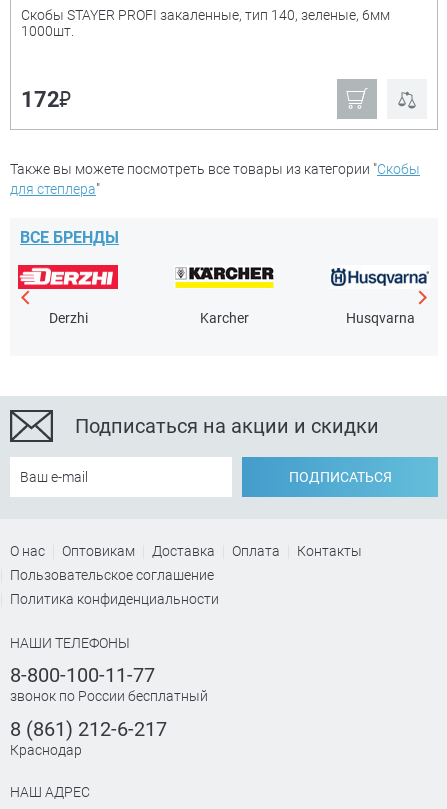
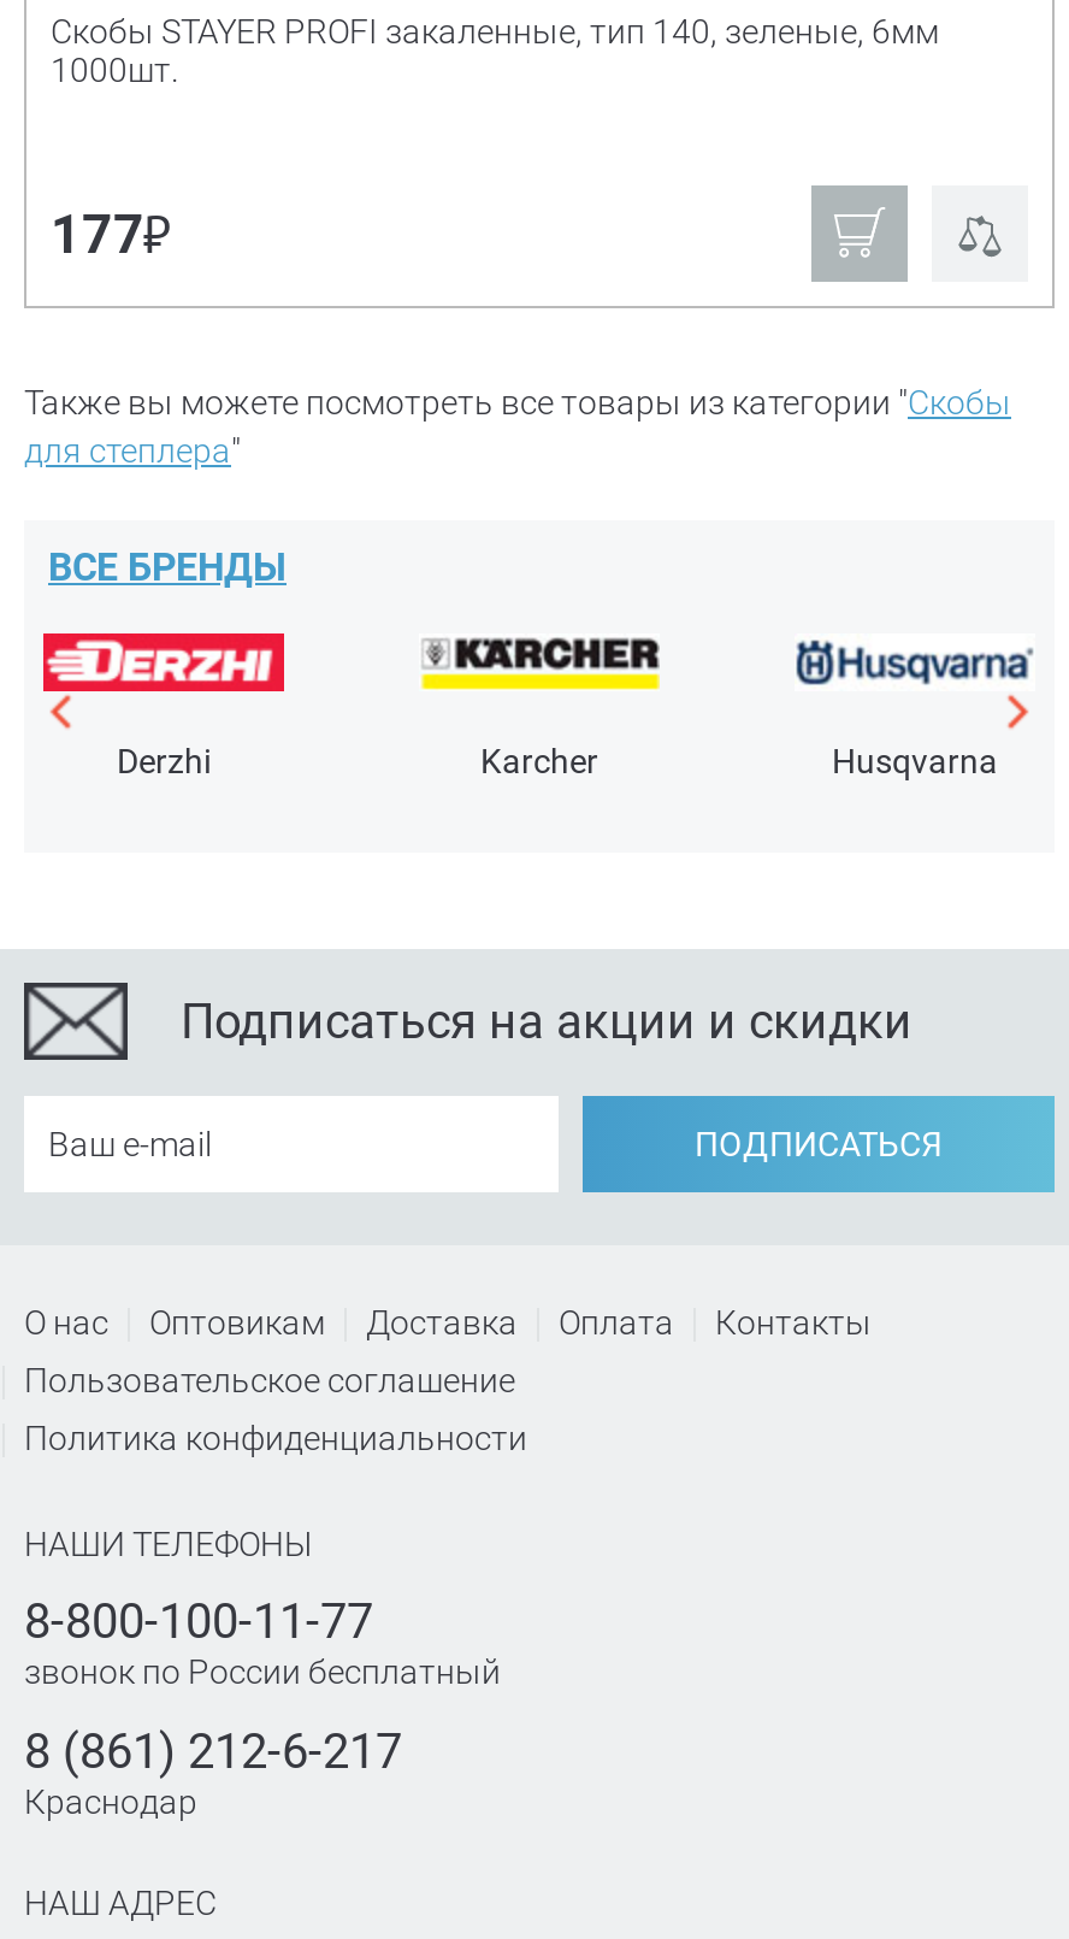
- 172₽
+ 177₽
